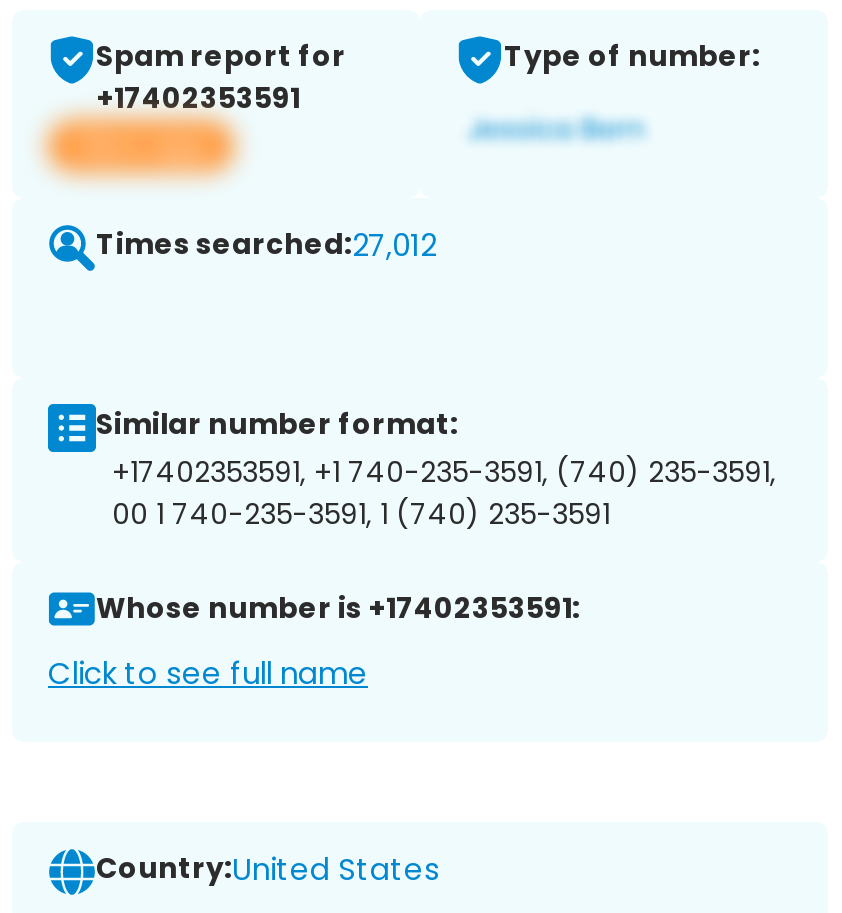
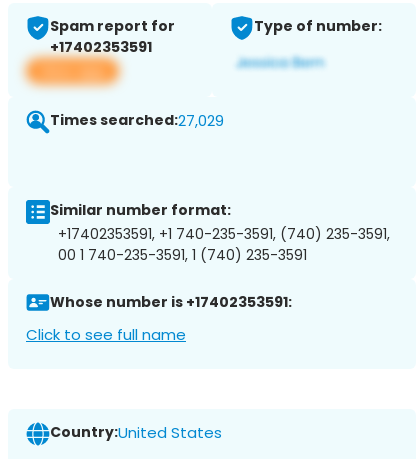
- Times searched:27,012
+ Times searched:27,029
